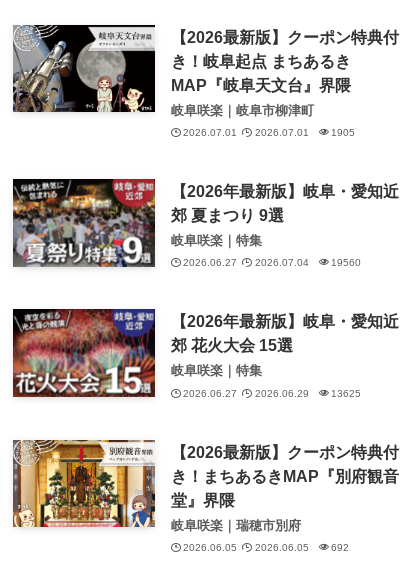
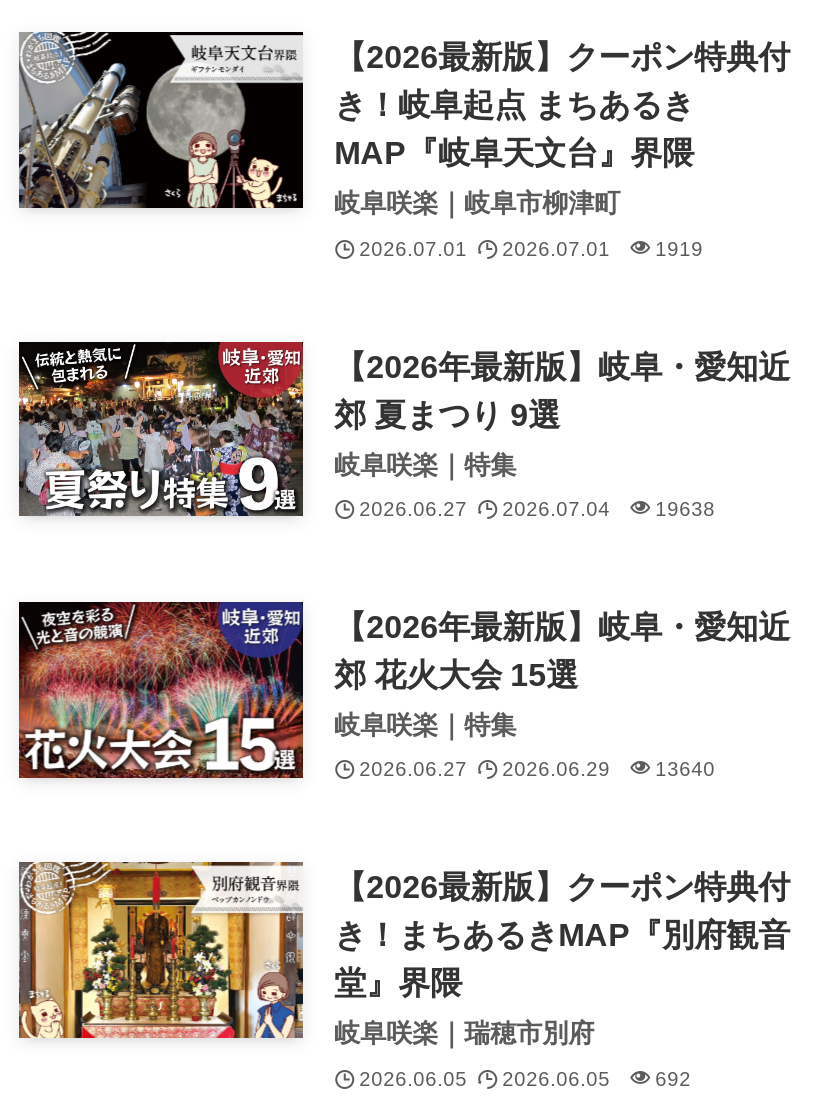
- 1905
+ 1919

- 19560
+ 19638

- 13625
+ 13640
